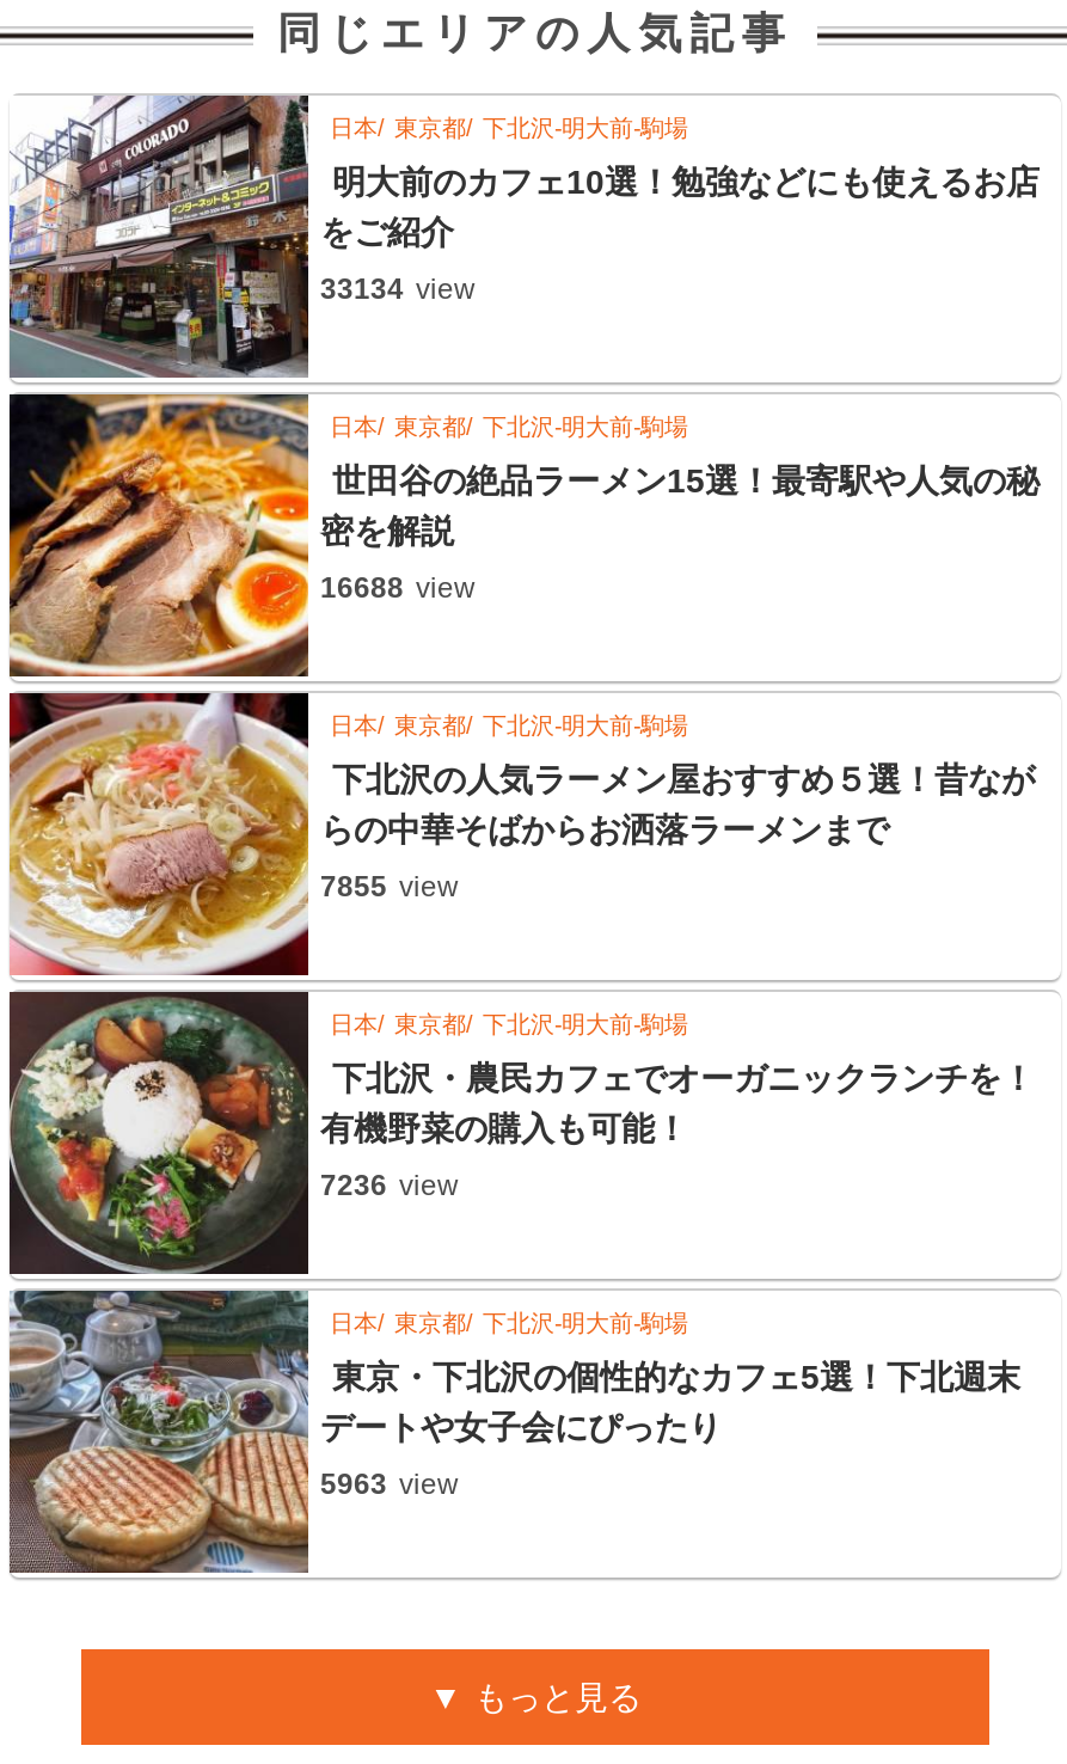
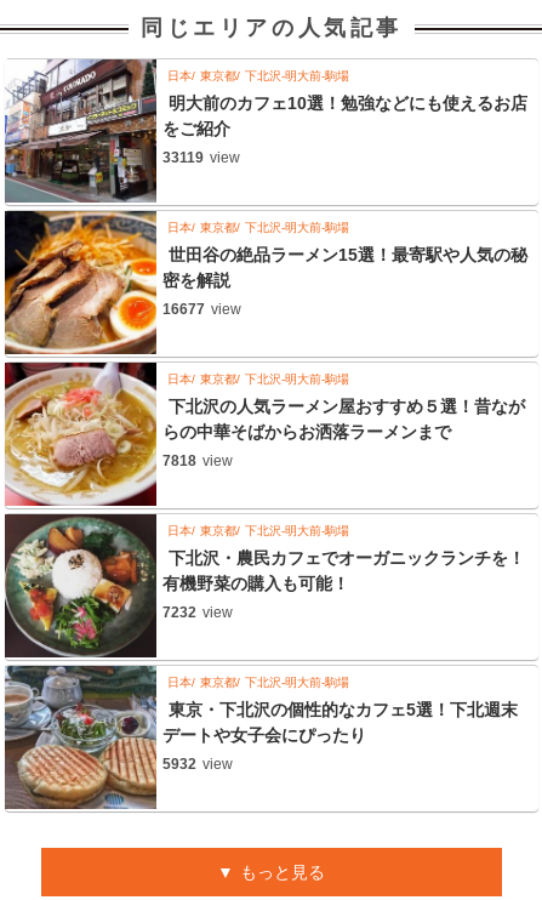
- 33134 view
+ 33119 view

- 16688 view
+ 16677 view

- 7855 view
+ 7818 view

- 7236 view
+ 7232 view

- 5963 view
+ 5932 view
